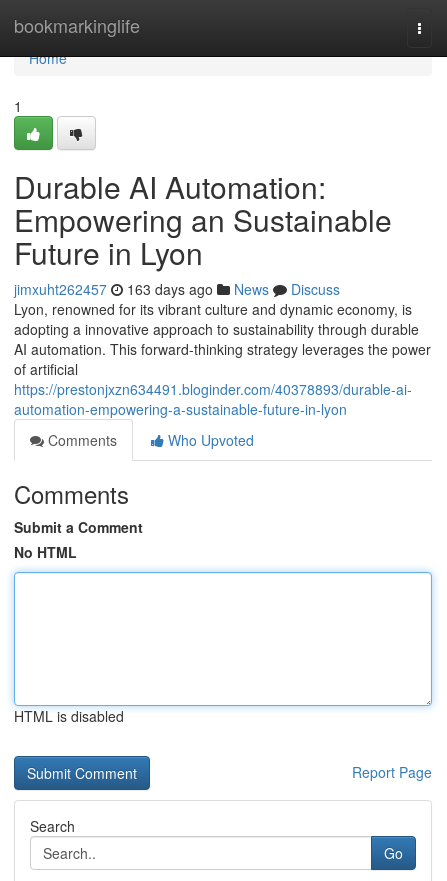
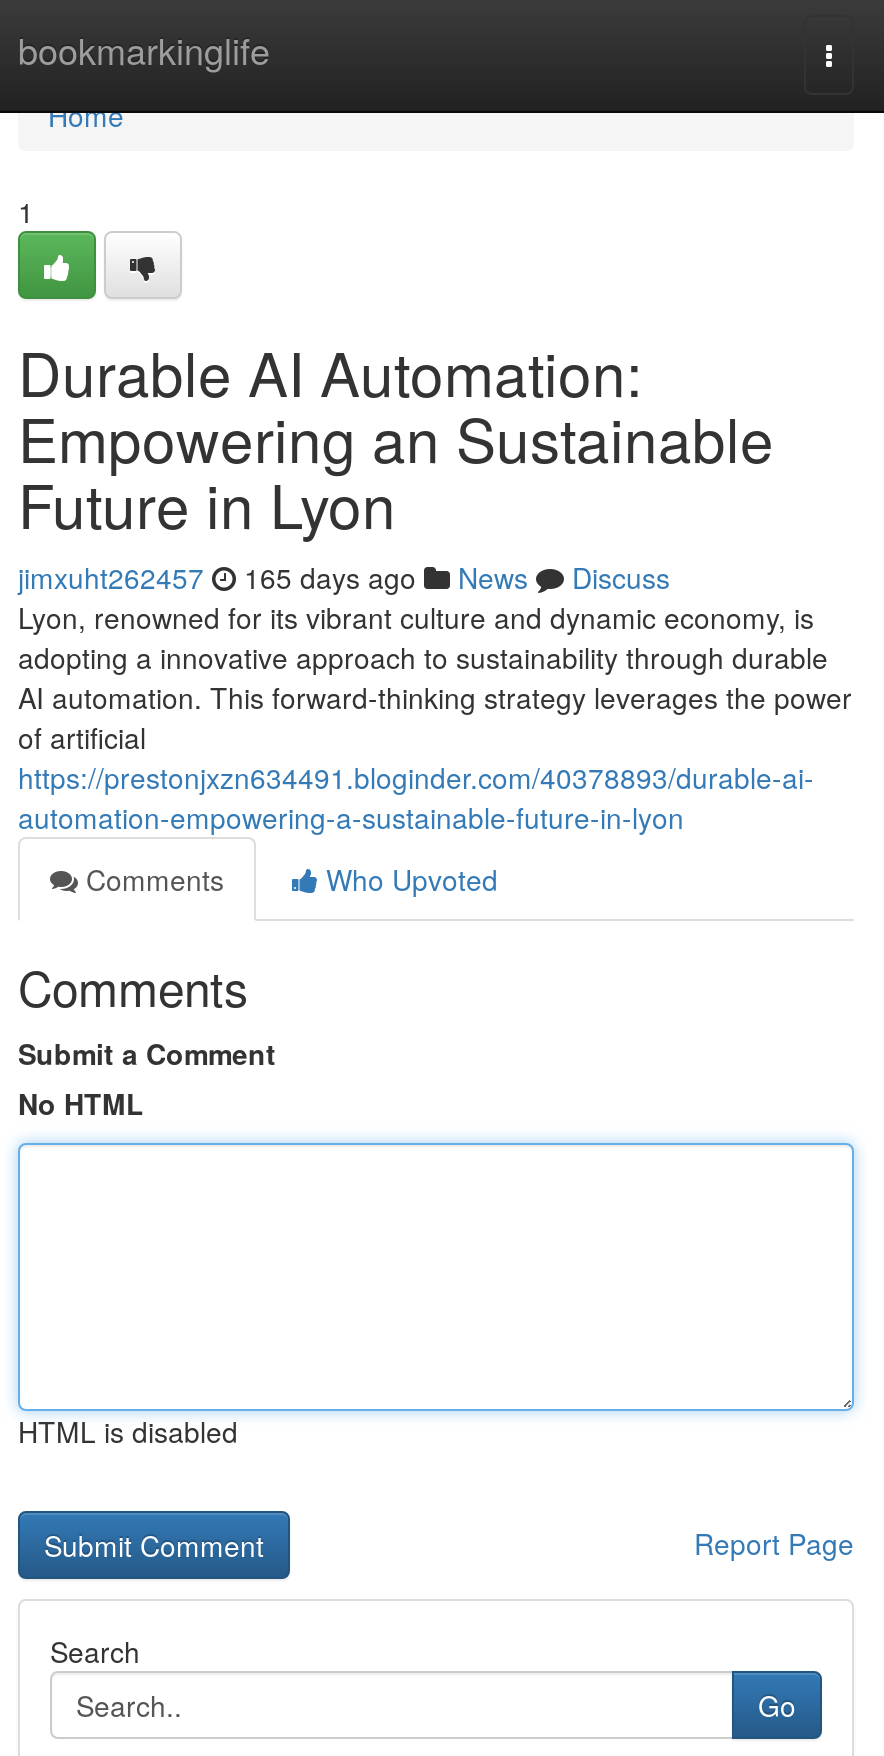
- jimxuht262457 163 days ago News Discuss
+ jimxuht262457 165 days ago News Discuss
